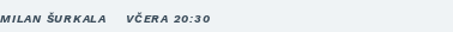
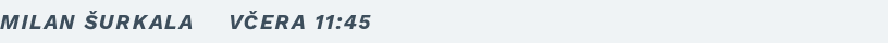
- MILAN ŠURKALA VČERA 20:30
+ MILAN ŠURKALA VČERA 11:45
